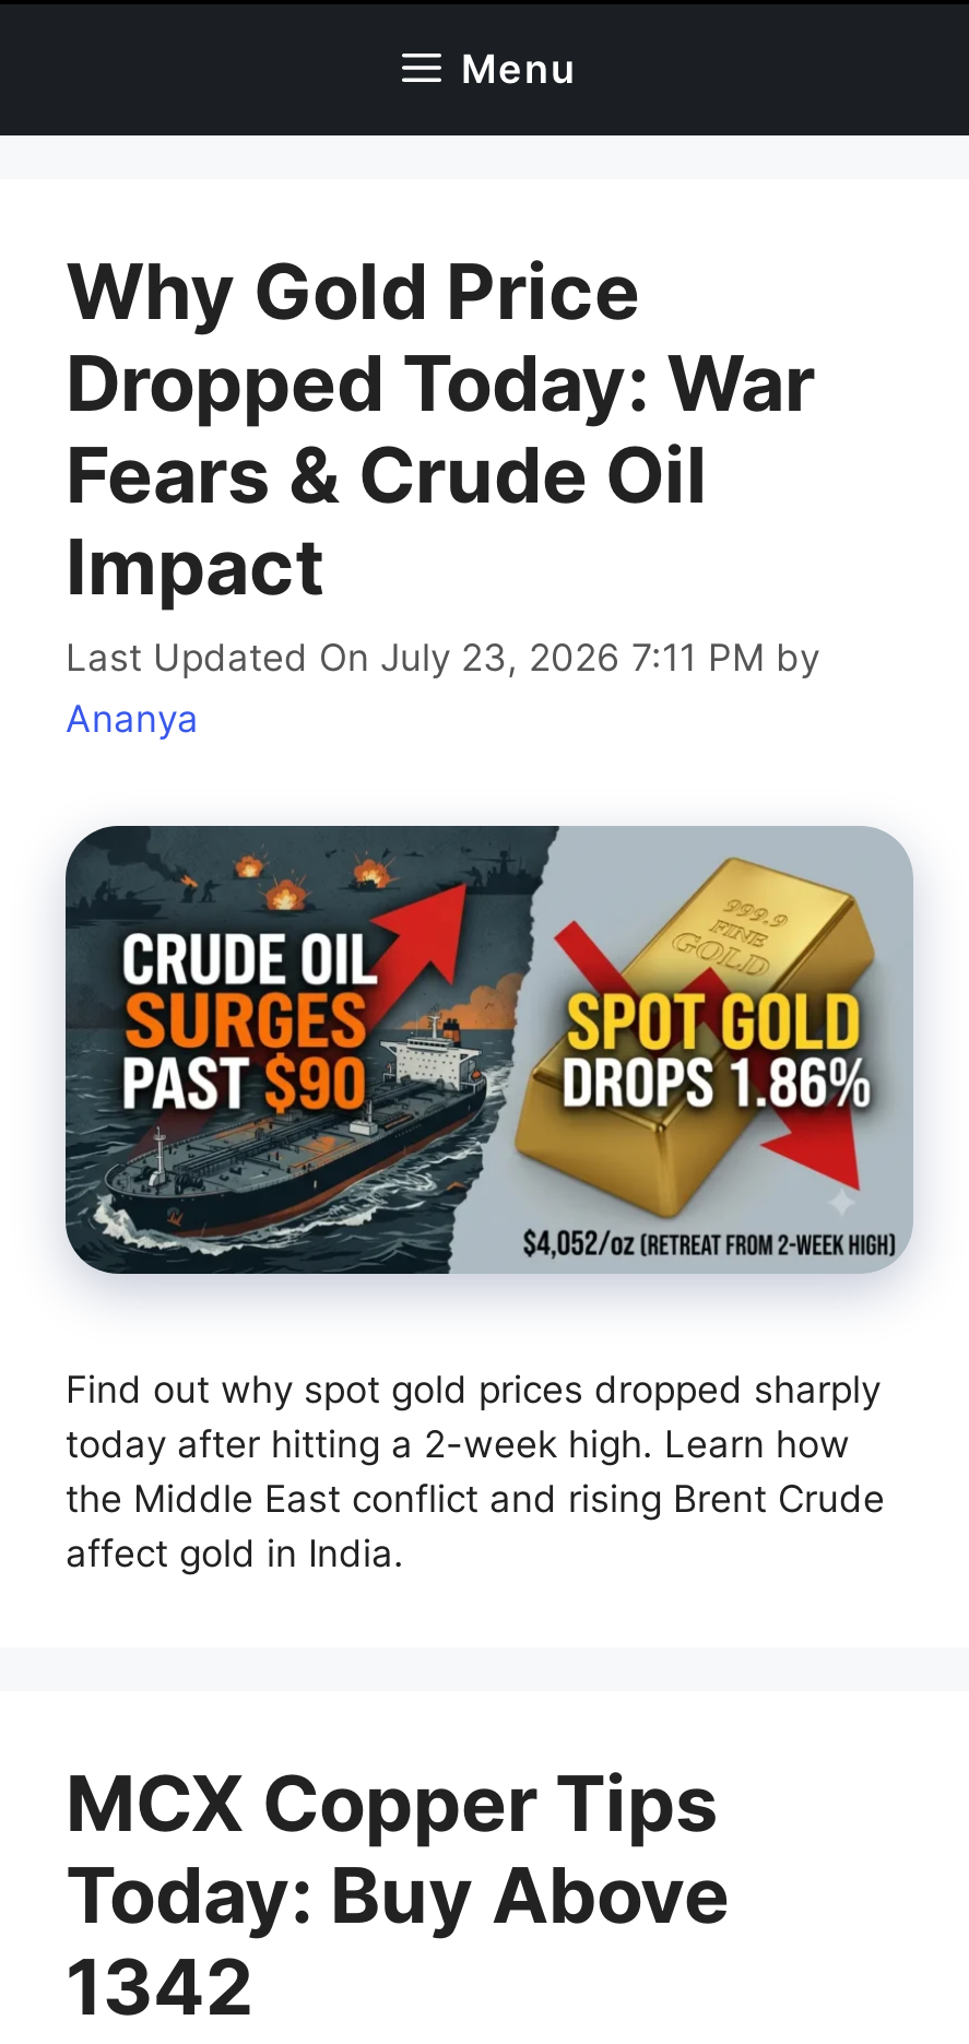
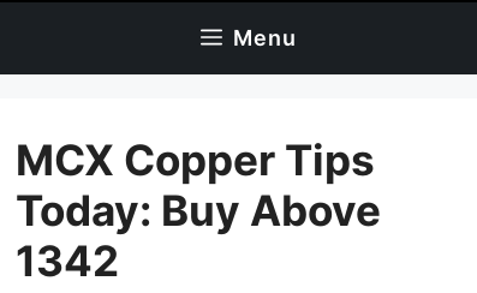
- Why Gold Price
- Dropped Today: War
- Fears & Crude Oil
- Impact
- Last Updated On July 23, 2026 7:11 PM by
- Ananya

- [image]
- Find out why spot gold prices dropped sharply
- today after hitting a 2-week high. Learn how
- the Middle East conflict and rising Brent Crude
- affect gold in India.
